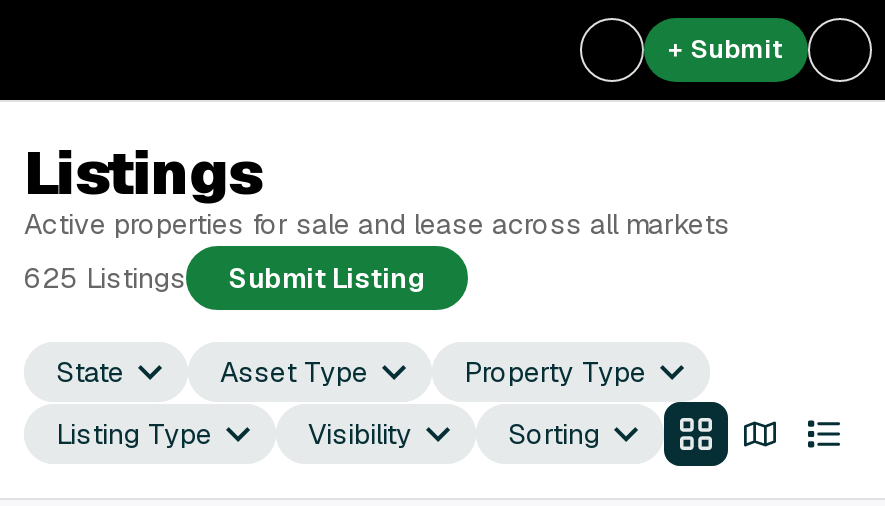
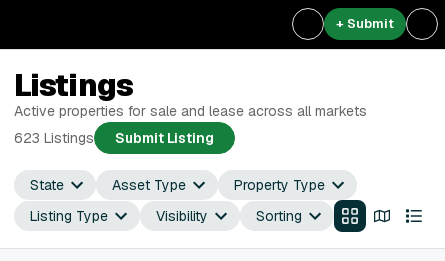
- 625 Listings Submit Listing
+ 623 Listings Submit Listing
